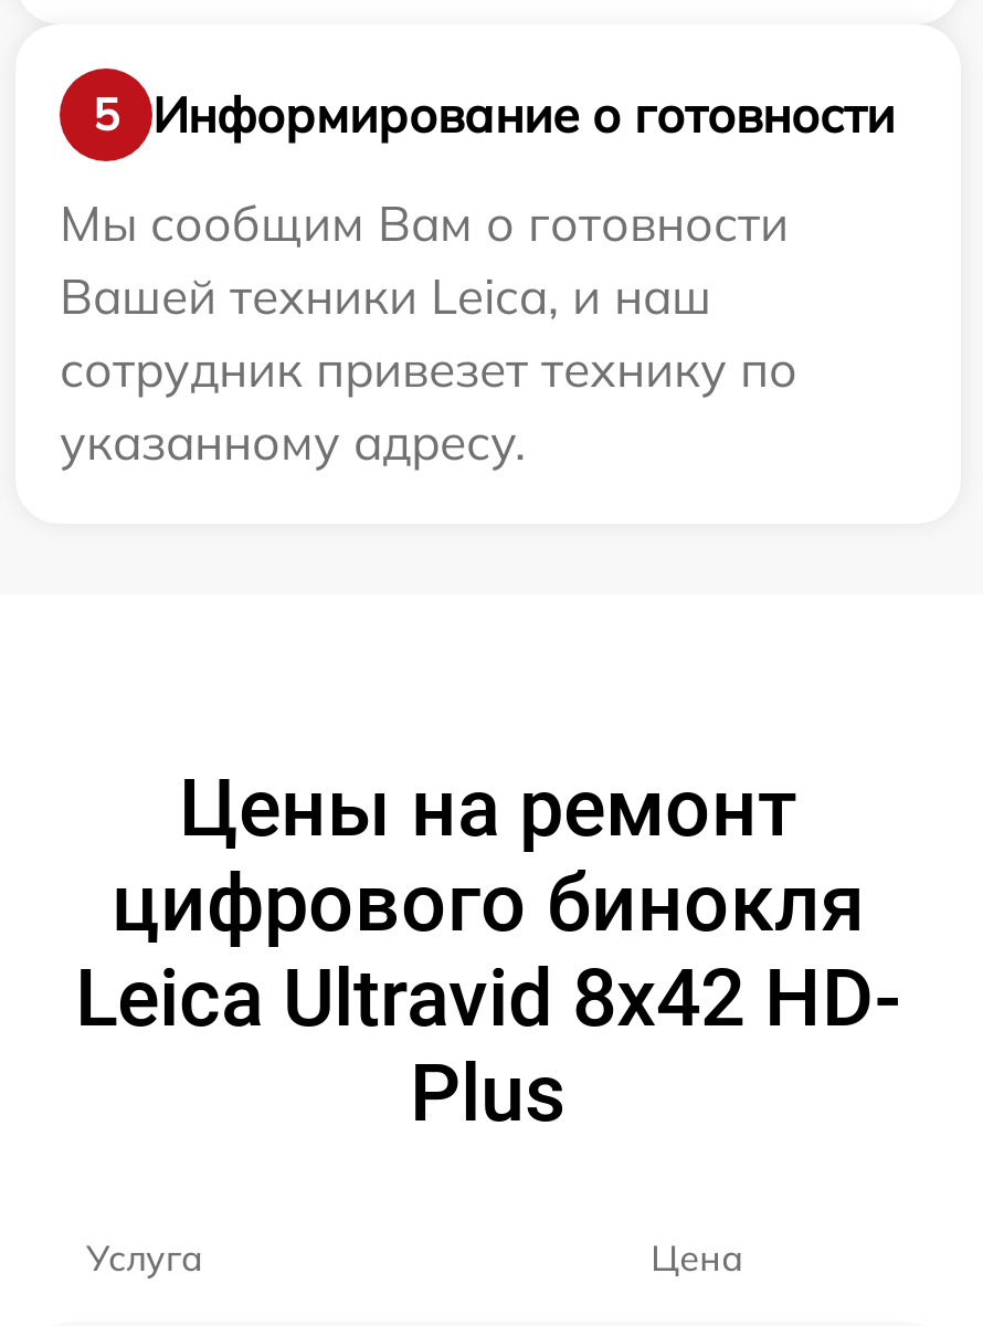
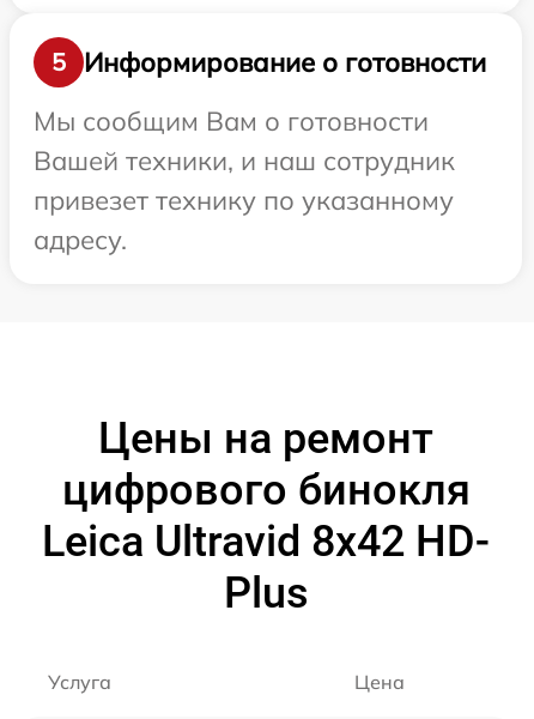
- Вашей техники Leica, и наш
- сотрудник привезет технику по
- указанному адресу.
+ Вашей техники, и наш сотрудник
+ привезет технику по указанному
+ адресу.
